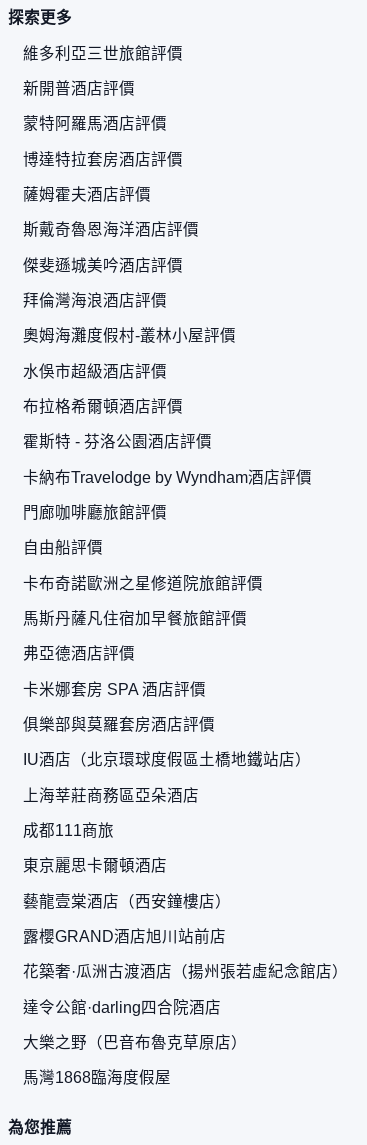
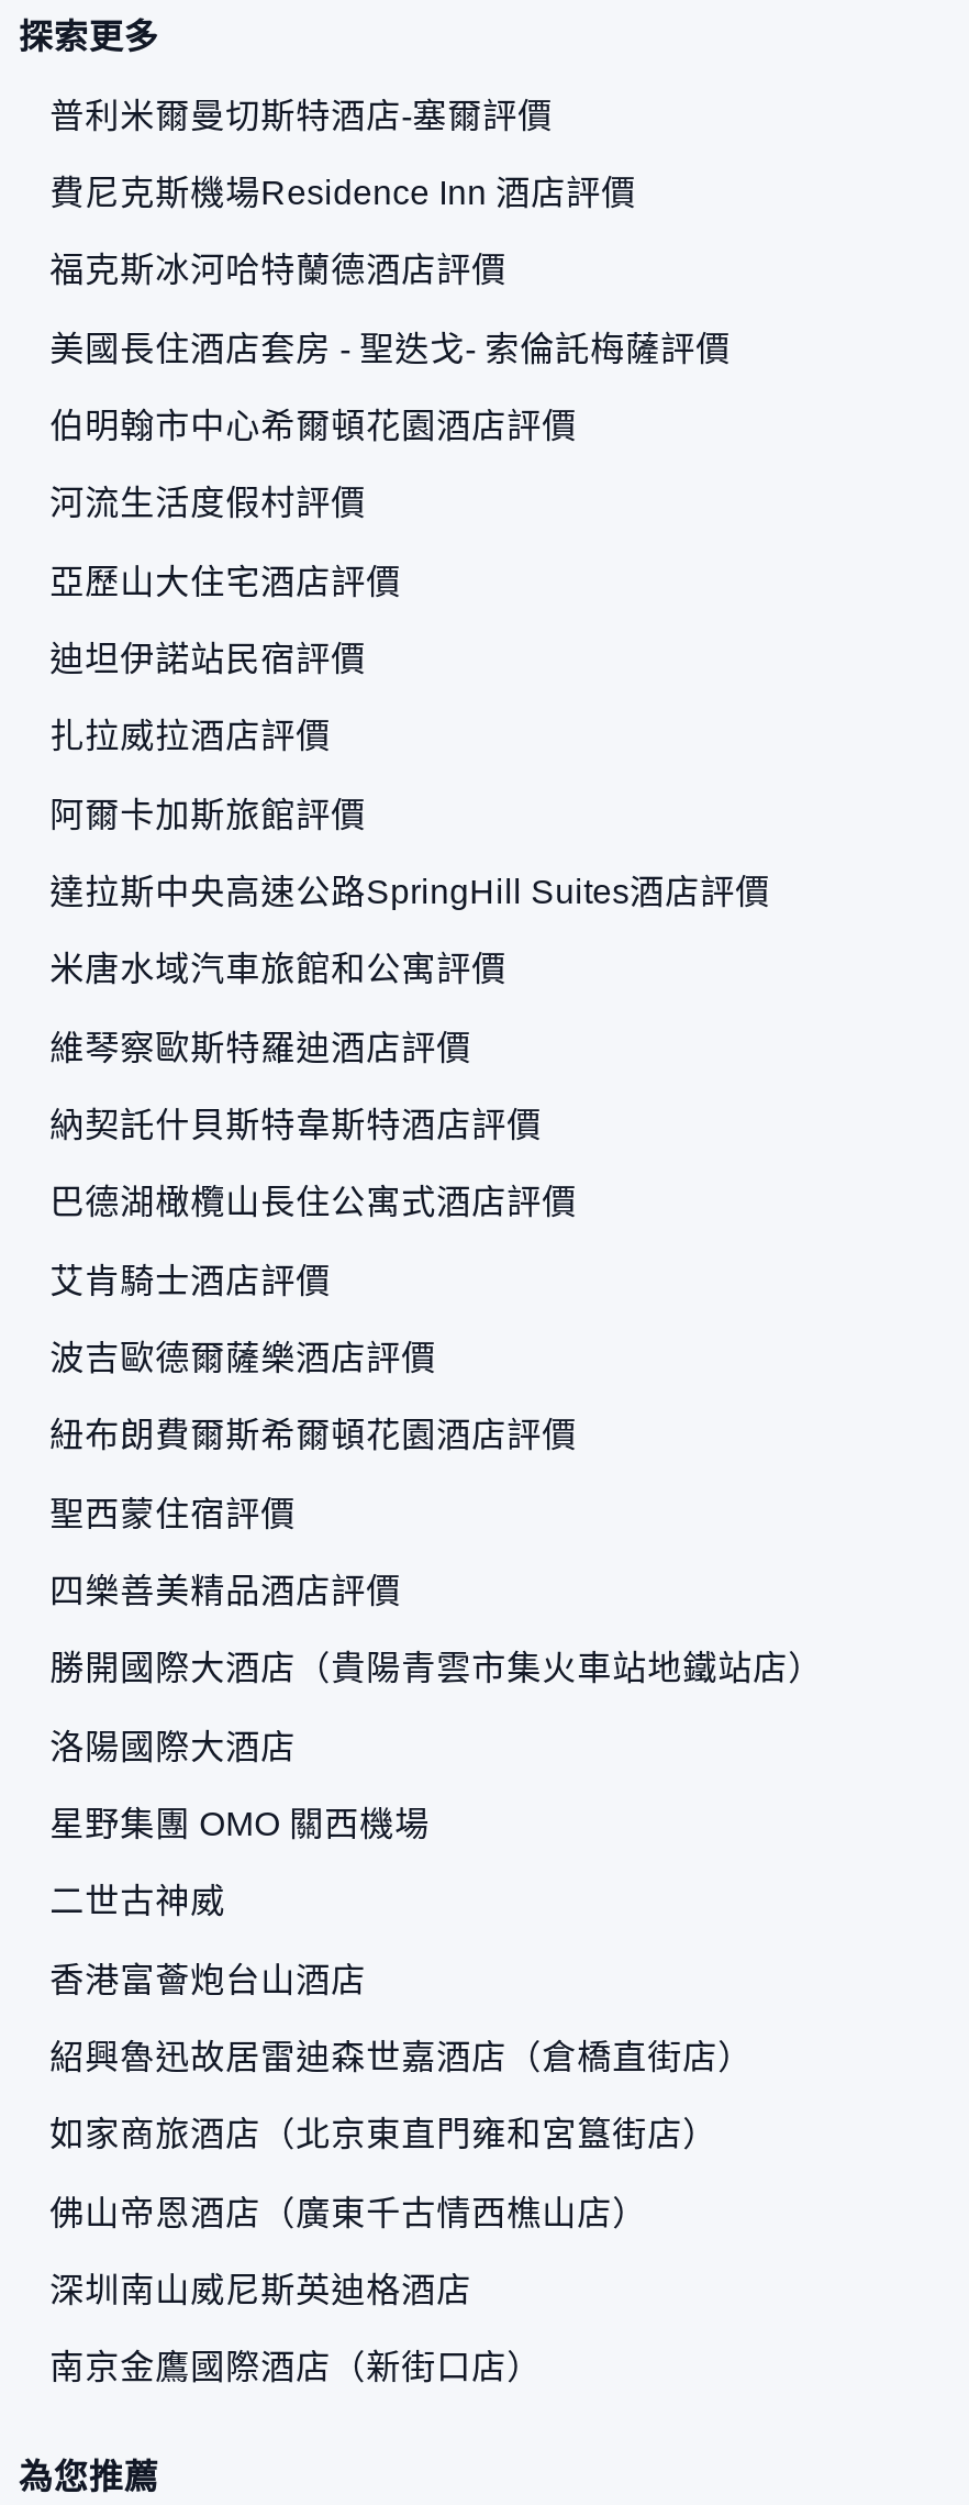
- 維多利亞三世旅館評價
+ 普利米爾曼切斯特酒店-塞爾評價

- 新開普酒店評價
+ 費尼克斯機場Residence Inn 酒店評價

- 蒙特阿羅馬酒店評價
+ 福克斯冰河哈特蘭德酒店評價

- 博達特拉套房酒店評價
+ 美國長住酒店套房 - 聖迭戈- 索倫託梅薩評價

- 薩姆霍夫酒店評價
+ 伯明翰市中心希爾頓花園酒店評價

- 斯戴奇魯恩海洋酒店評價
+ 河流生活度假村評價

- 傑斐遜城美吟酒店評價
+ 亞歷山大住宅酒店評價

- 拜倫灣海浪酒店評價
+ 迪坦伊諾站民宿評價

- 奧姆海灘度假村-叢林小屋評價
+ 扎拉威拉酒店評價

- 水俁市超級酒店評價
+ 阿爾卡加斯旅館評價

- 布拉格希爾頓酒店評價
+ 達拉斯中央高速公路SpringHill Suites酒店評價

- 霍斯特 - 芬洛公園酒店評價
+ 米唐水域汽車旅館和公寓評價

- 卡納布Travelodge by Wyndham酒店評價
+ 維琴察歐斯特羅迪酒店評價

- 門廊咖啡廳旅館評價
+ 納契託什貝斯特韋斯特酒店評價

- 自由船評價
+ 巴德湖橄欖山長住公寓式酒店評價

- 卡布奇諾歐洲之星修道院旅館評價
+ 艾肯騎士酒店評價

- 馬斯丹薩凡住宿加早餐旅館評價
+ 波吉歐德爾薩樂酒店評價

- 弗亞德酒店評價
+ 紐布朗費爾斯希爾頓花園酒店評價

- 卡米娜套房 SPA 酒店評價
+ 聖西蒙住宿評價

- 俱樂部與莫羅套房酒店評價
+ 四樂善美精品酒店評價

- IU酒店（北京環球度假區土橋地鐵站店）
+ 勝開國際大酒店（貴陽青雲市集火車站地鐵站店）

- 上海莘莊商務區亞朵酒店
+ 洛陽國際大酒店

- 成都111商旅
+ 星野集團 OMO 關西機場

- 東京麗思卡爾頓酒店
+ 二世古神威

- 藝龍壹棠酒店（西安鐘樓店）
+ 香港富薈炮台山酒店

- 露櫻GRAND酒店旭川站前店
+ 紹興魯迅故居雷迪森世嘉酒店（倉橋直街店）

- 花築奢·瓜洲古渡酒店（揚州張若虛紀念館店）
+ 如家商旅酒店（北京東直門雍和宮簋街店）

- 達令公館·darling四合院酒店
+ 佛山帝恩酒店（廣東千古情西樵山店）

- 大樂之野（巴音布魯克草原店）
+ 深圳南山威尼斯英迪格酒店

- 馬灣1868臨海度假屋
+ 南京金鷹國際酒店（新街口店）
